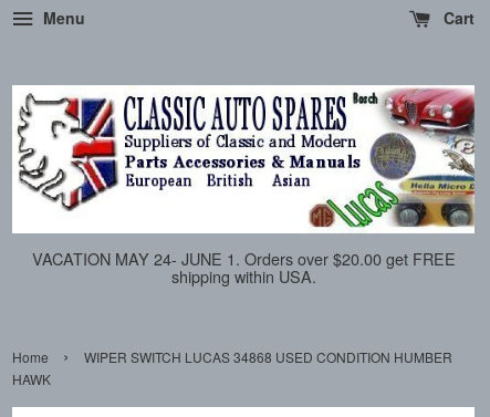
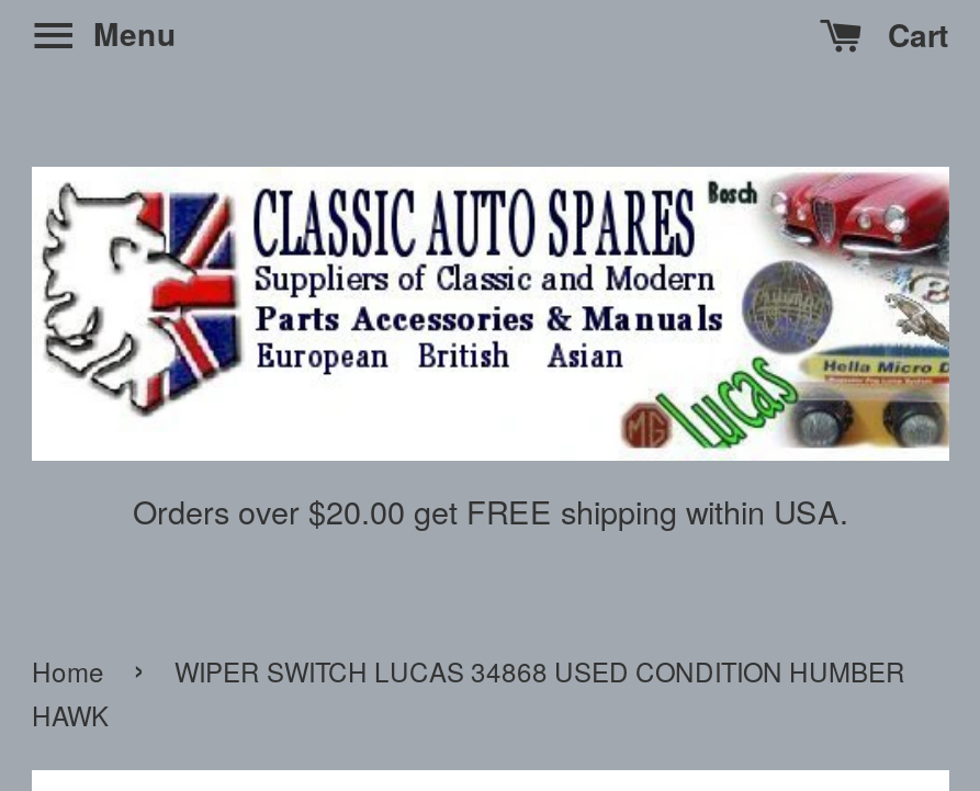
- VACATION MAY 24- JUNE 1. Orders over $20.00 get FREE
- shipping within USA.
+ Orders over $20.00 get FREE shipping within USA.
